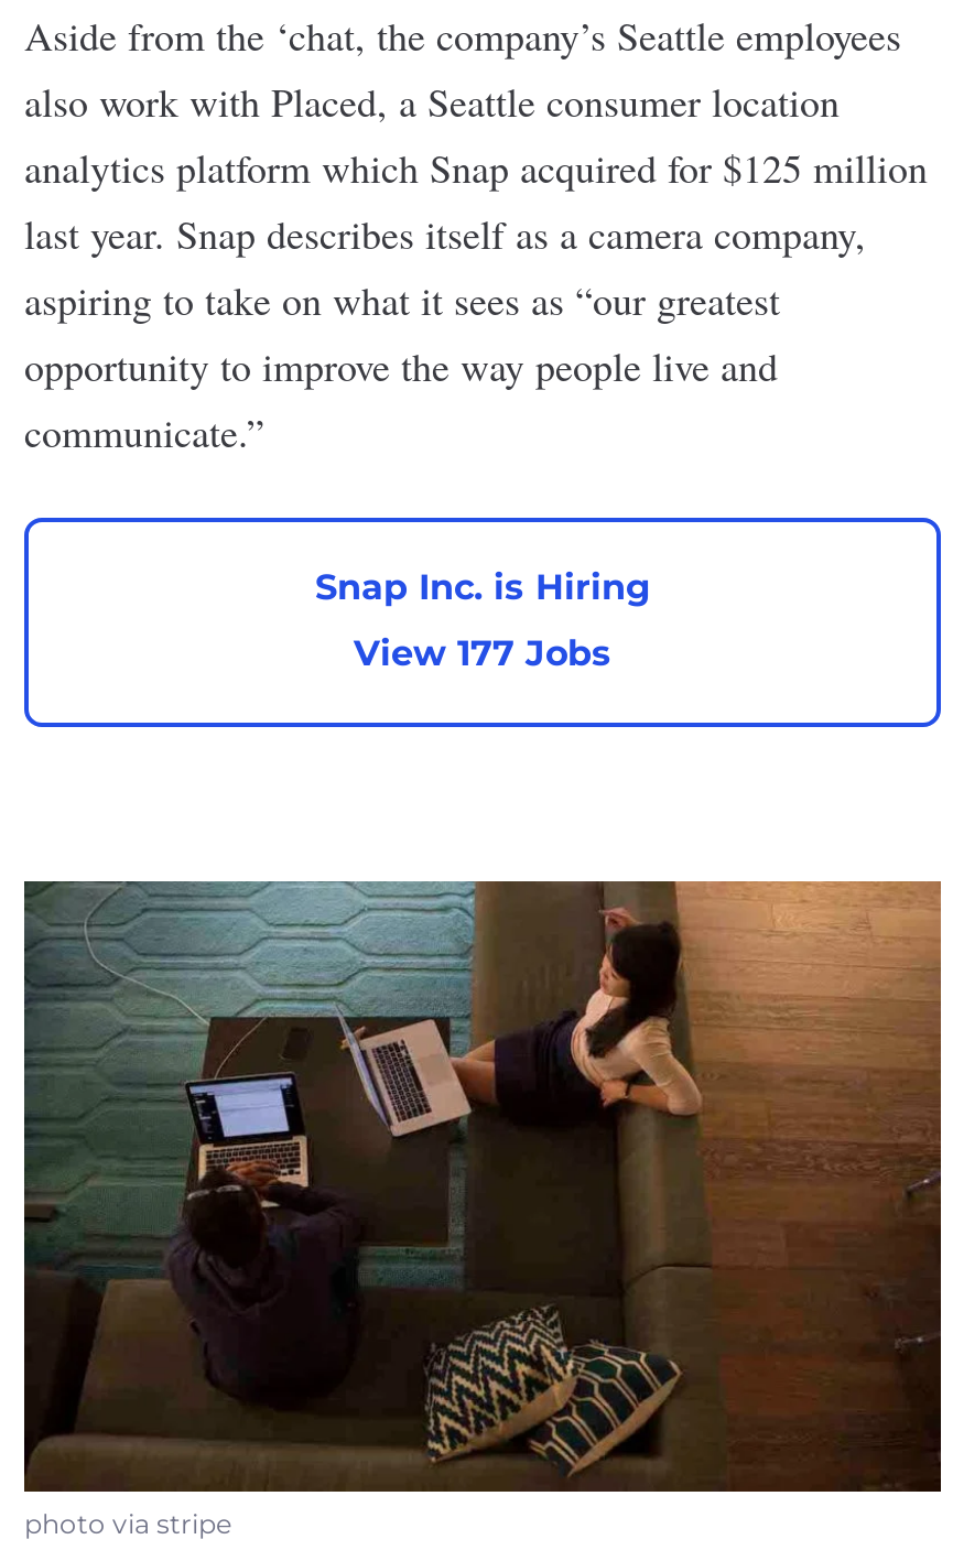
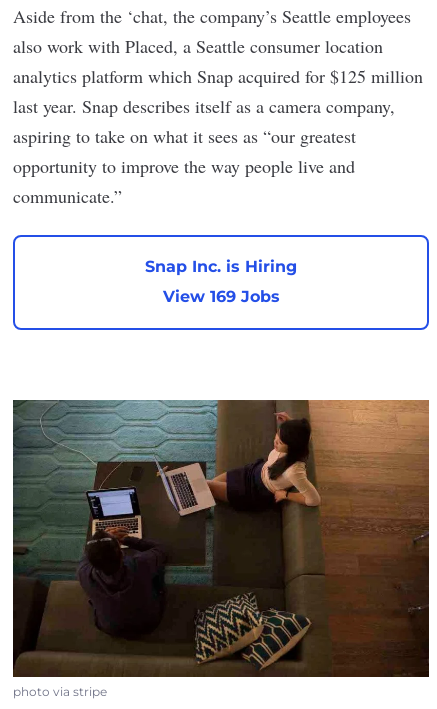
- View 177 Jobs
+ View 169 Jobs
